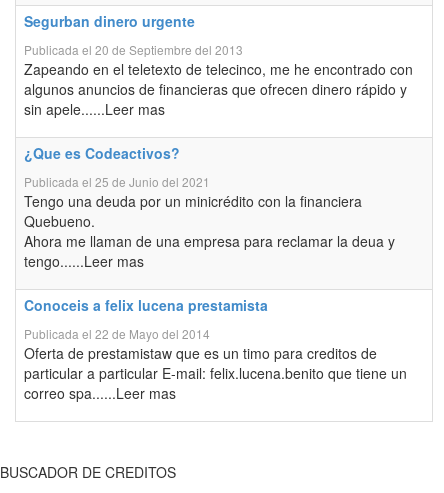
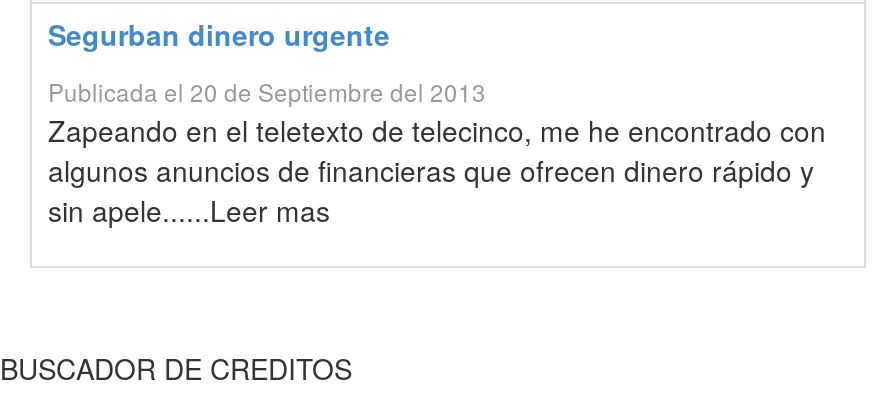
- ¿Que es Codeactivos?
- Publicada el 25 de Junio del 2021
- Tengo una deuda por un minicrédito con la financiera
- Quebueno.
- Ahora me llaman de una empresa para reclamar la deua y
- tengo......Leer mas
- Conoceis a felix lucena prestamista
- Publicada el 22 de Mayo del 2014
- Oferta de prestamistaw que es un timo para creditos de
- particular a particular E-mail: felix.lucena.benito que tiene un
- correo spa......Leer mas
